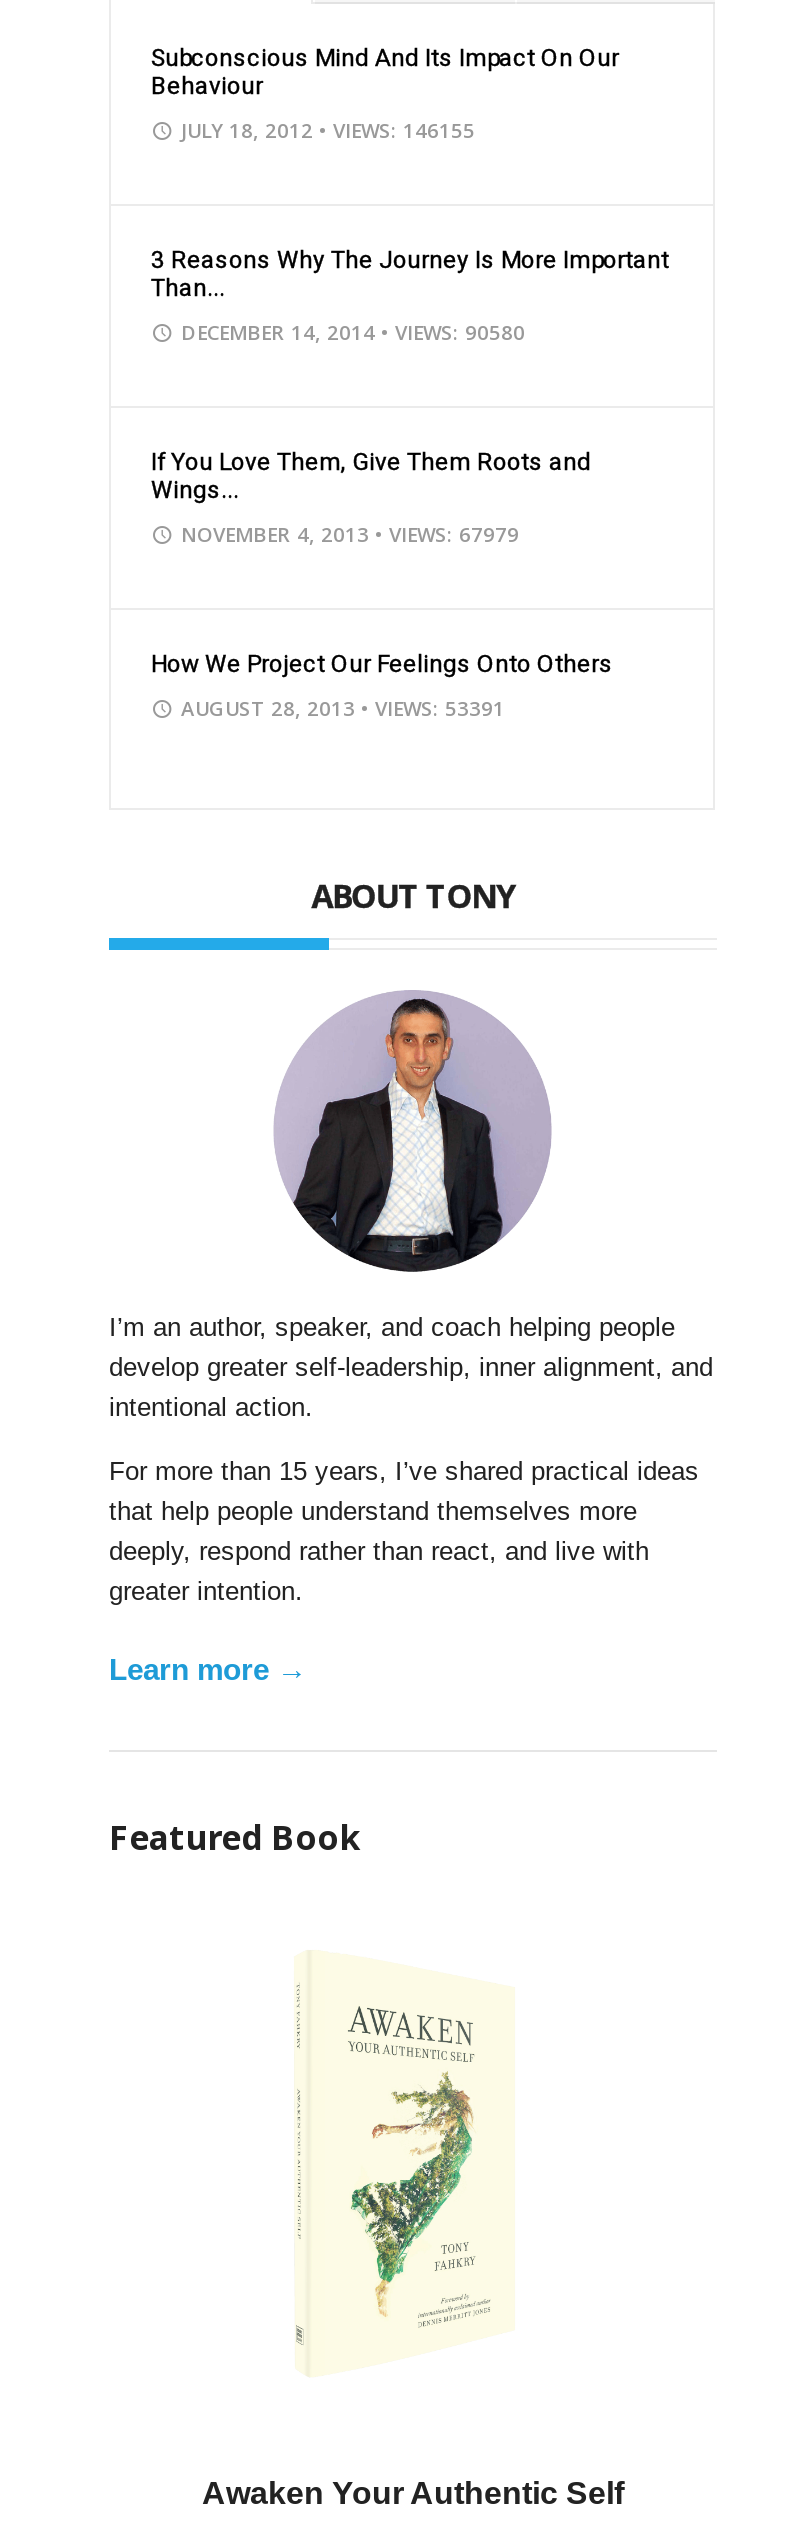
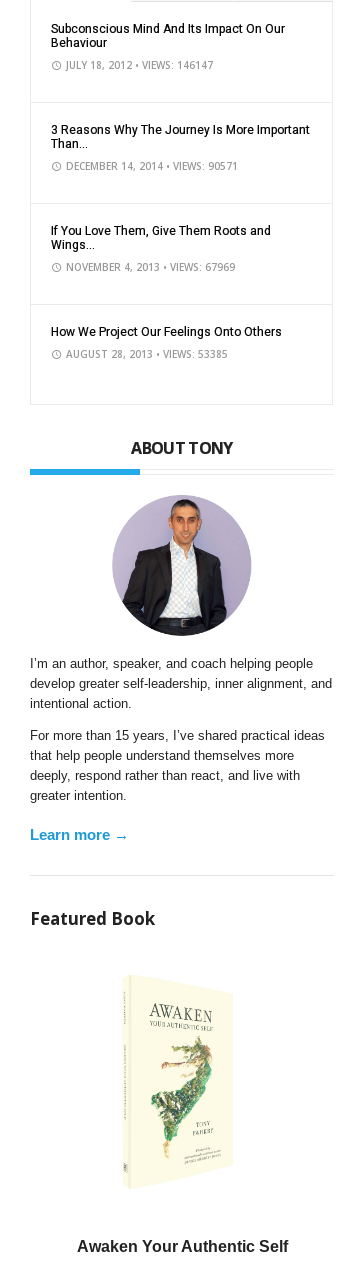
- JULY 18, 2012 • VIEWS: 146155
+ JULY 18, 2012 • VIEWS: 146147

- DECEMBER 14, 2014 • VIEWS: 90580
+ DECEMBER 14, 2014 • VIEWS: 90571

- NOVEMBER 4, 2013 • VIEWS: 67979
+ NOVEMBER 4, 2013 • VIEWS: 67969

- AUGUST 28, 2013 • VIEWS: 53391
+ AUGUST 28, 2013 • VIEWS: 53385
